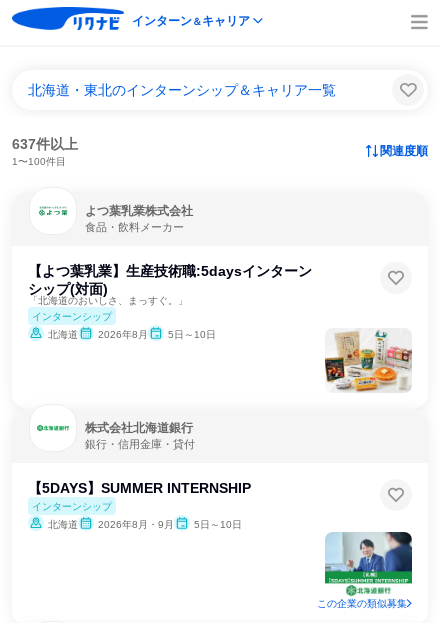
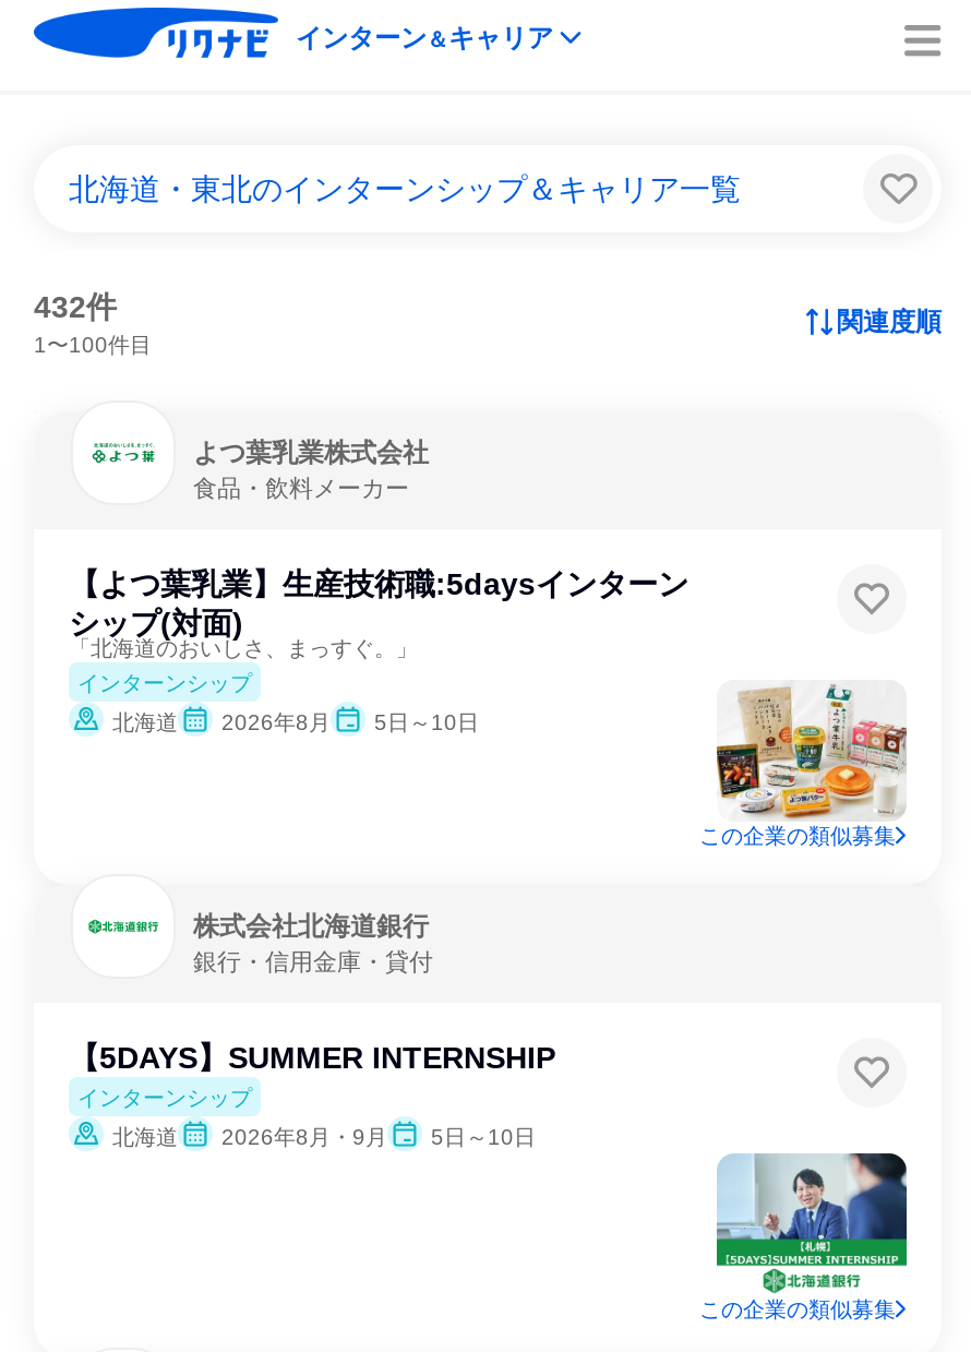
- 637件以上
+ 432件

- [image]
+ [image]

+ この企業の類似募集
